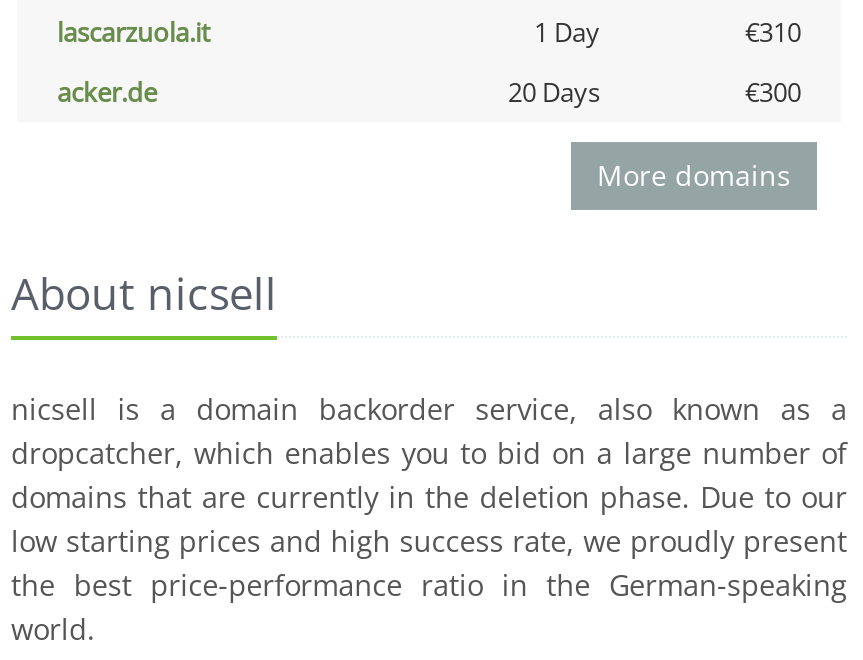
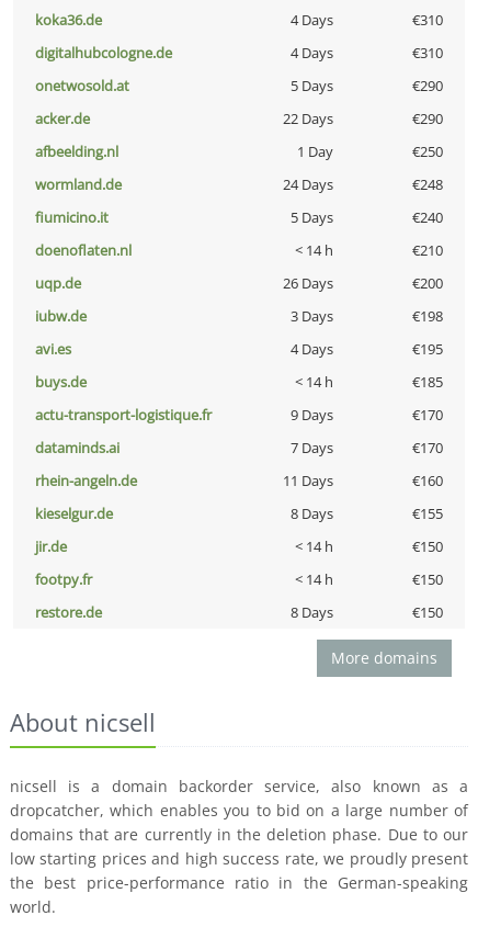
- lascarzuola.it
- 1 Day
+ koka36.de
+ 4 Days

+ digitalhubcologne.de
+ 4 Days
+ €310
+ onetwosold.at
+ 5 Days
+ €290

- 20 Days
- €300
+ 22 Days
+ €290
+ afbeelding.nl
+ 1 Day
+ €250
+ wormland.de
+ 24 Days
+ €248
+ fiumicino.it
+ 5 Days
+ €240
+ doenoflaten.nl
+ < 14 h
+ €210
+ uqp.de
+ 26 Days
+ €200
+ iubw.de
+ 3 Days
+ €198
+ avi.es
+ 4 Days
+ €195
+ buys.de
+ < 14 h
+ €185
+ actu-transport-logistique.fr
+ 9 Days
+ €170
+ dataminds.ai
+ 7 Days
+ €170
+ rhein-angeln.de
+ 11 Days
+ €160
+ kieselgur.de
+ 8 Days
+ €155
+ jir.de
+ < 14 h
+ €150
+ footpy.fr
+ < 14 h
+ €150
+ restore.de
+ 8 Days
+ €150
